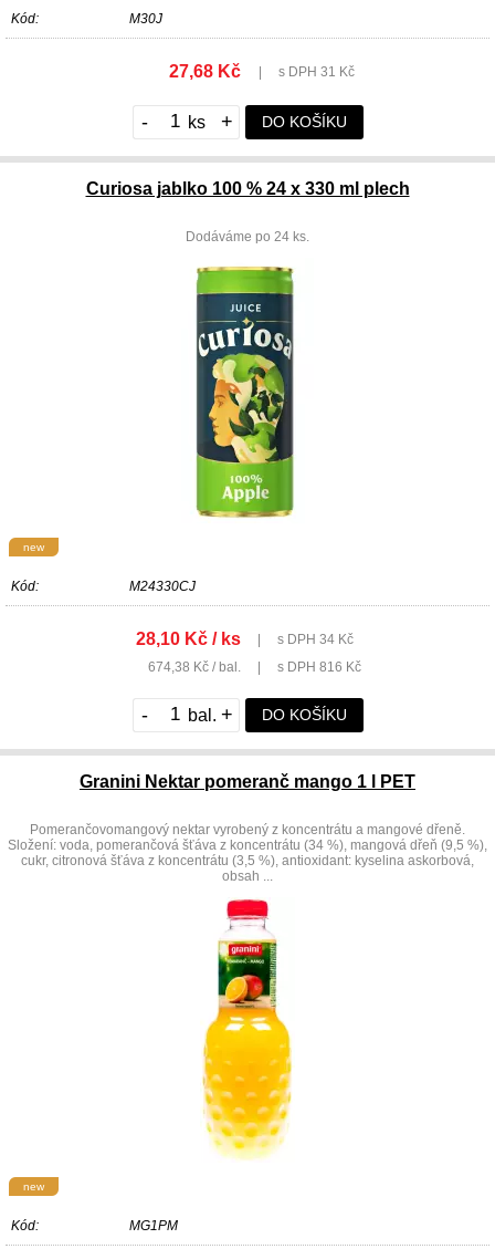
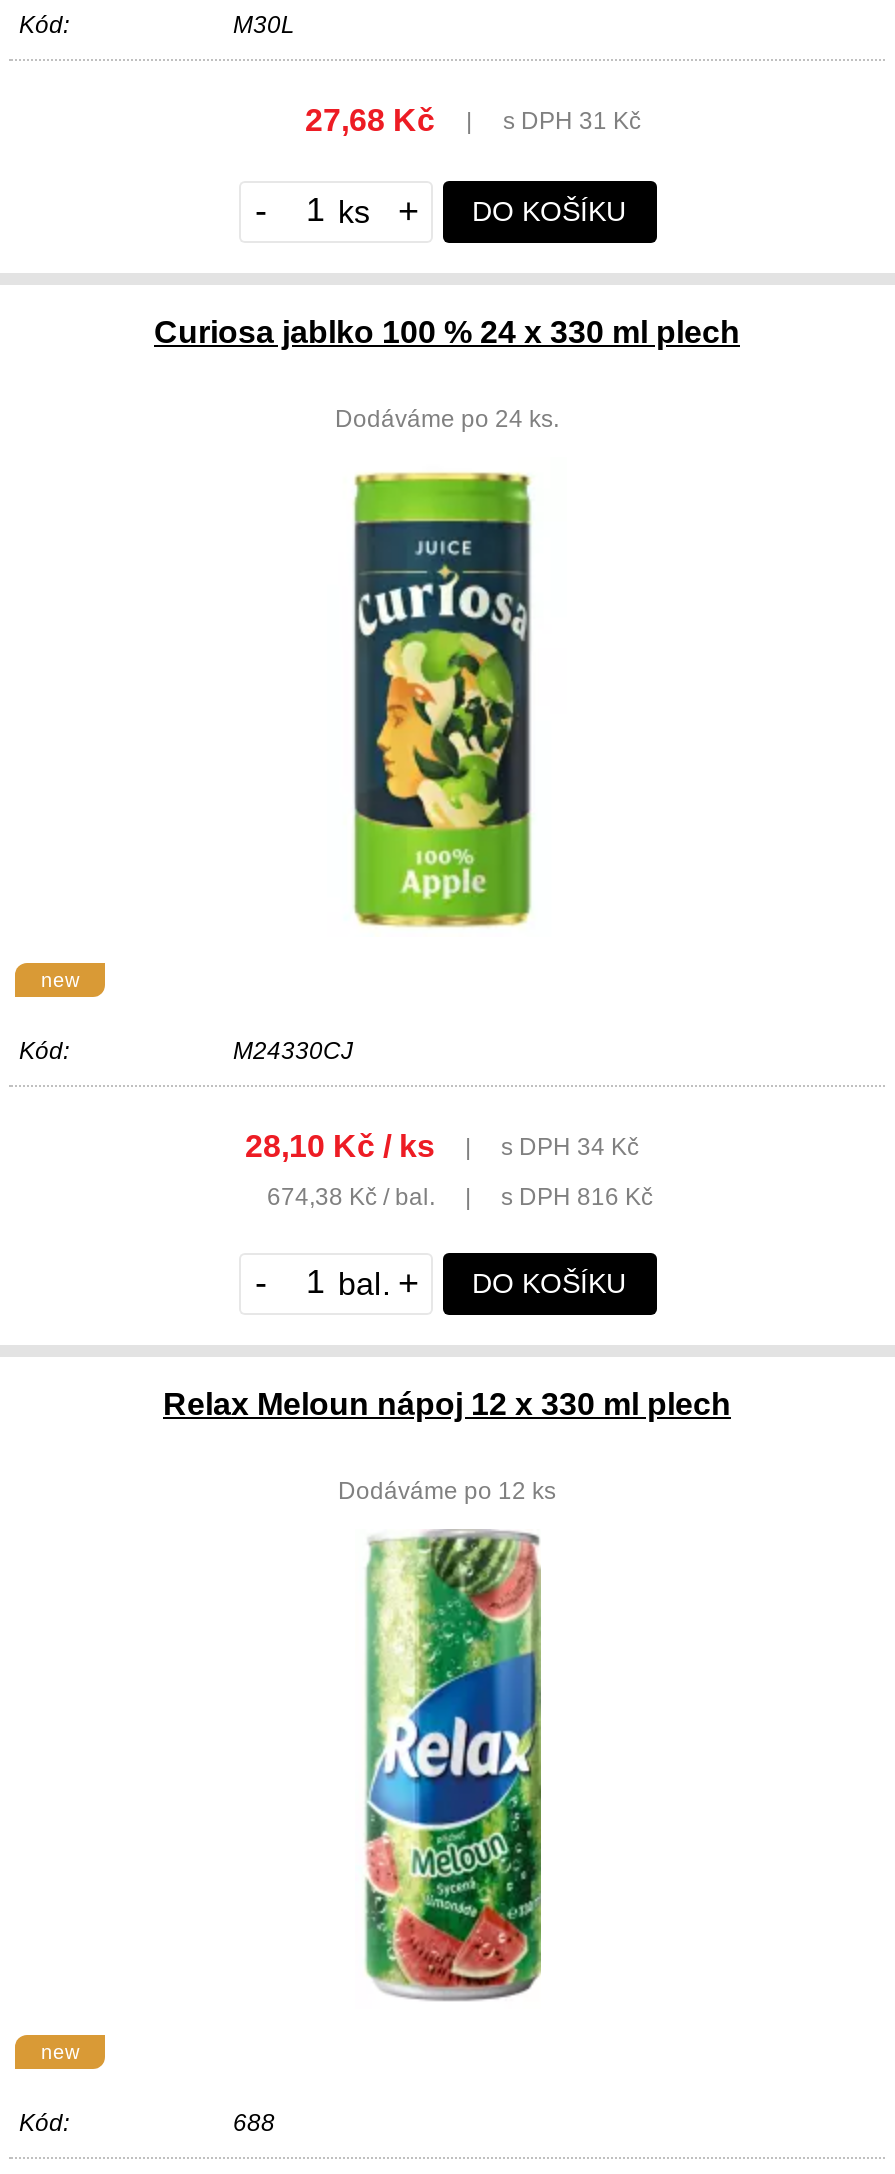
- M30J
+ M30L

- Granini Nektar pomeranč mango 1 l PET
+ Relax Meloun nápoj 12 x 330 ml plech

- Pomerančovomangový nektar vyrobený z koncentrátu a mangové dřeně.
- Složení: voda, pomerančová šťáva z koncentrátu (34 %), mangová dřeň (9,5 %),
- cukr, citronová šťáva z koncentrátu (3,5 %), antioxidant: kyselina askorbová,
- obsah ...
+ Dodáváme po 12 ks

- [image]
+ [image]

- MG1PM
+ 688
